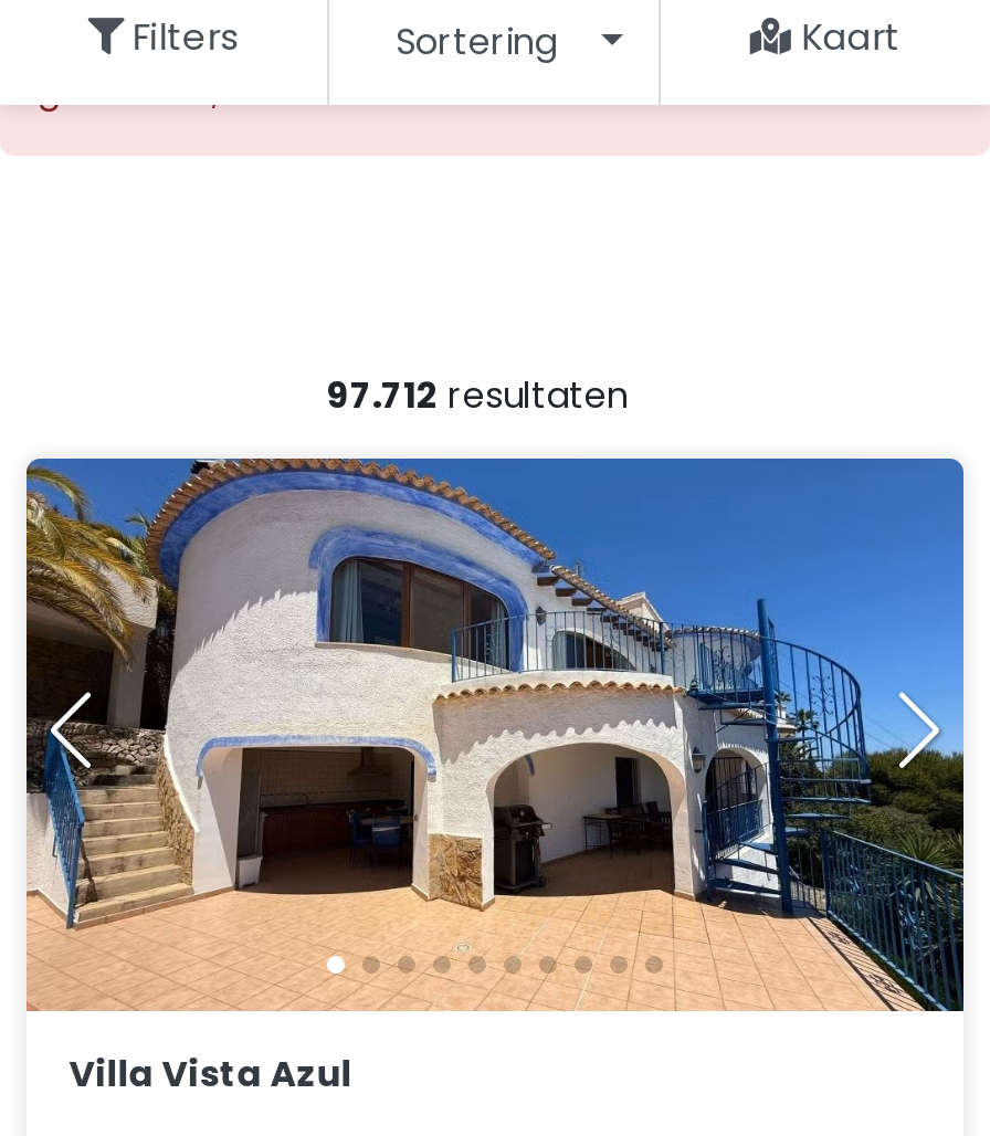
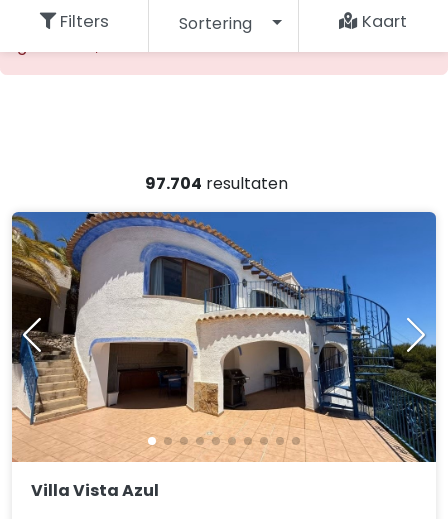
- 97.712 resultaten
+ 97.704 resultaten
